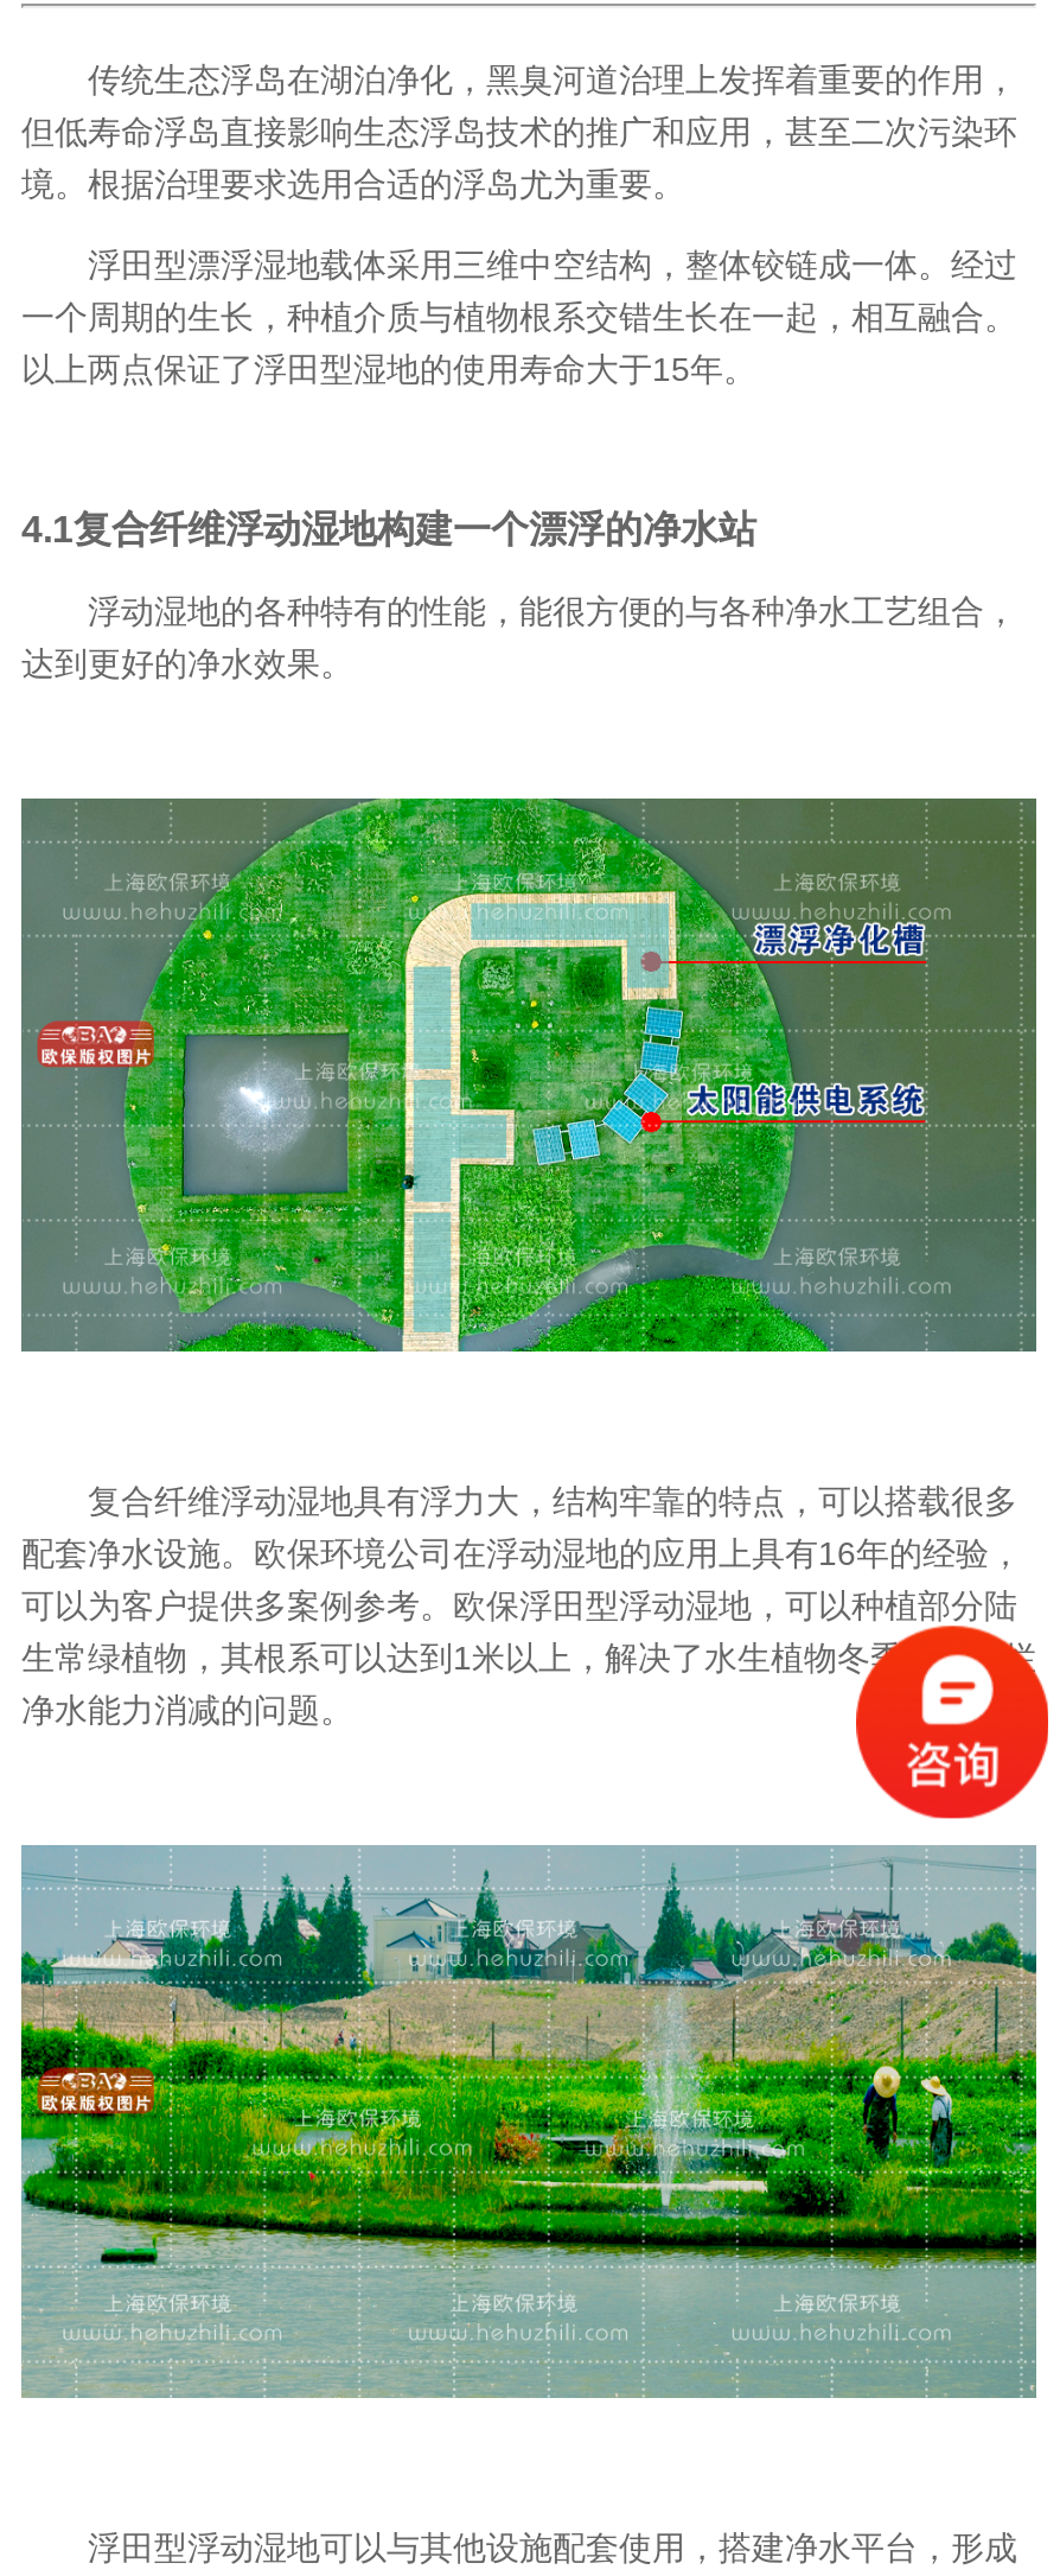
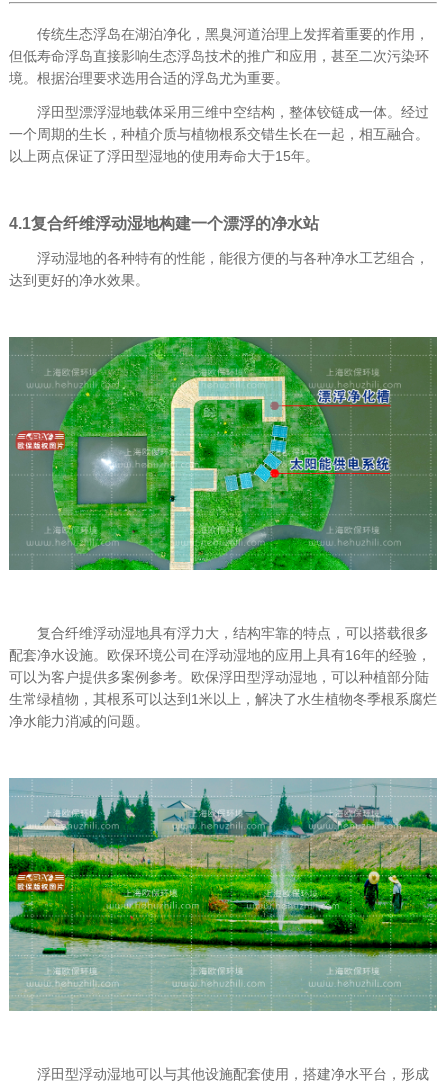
- [image]
